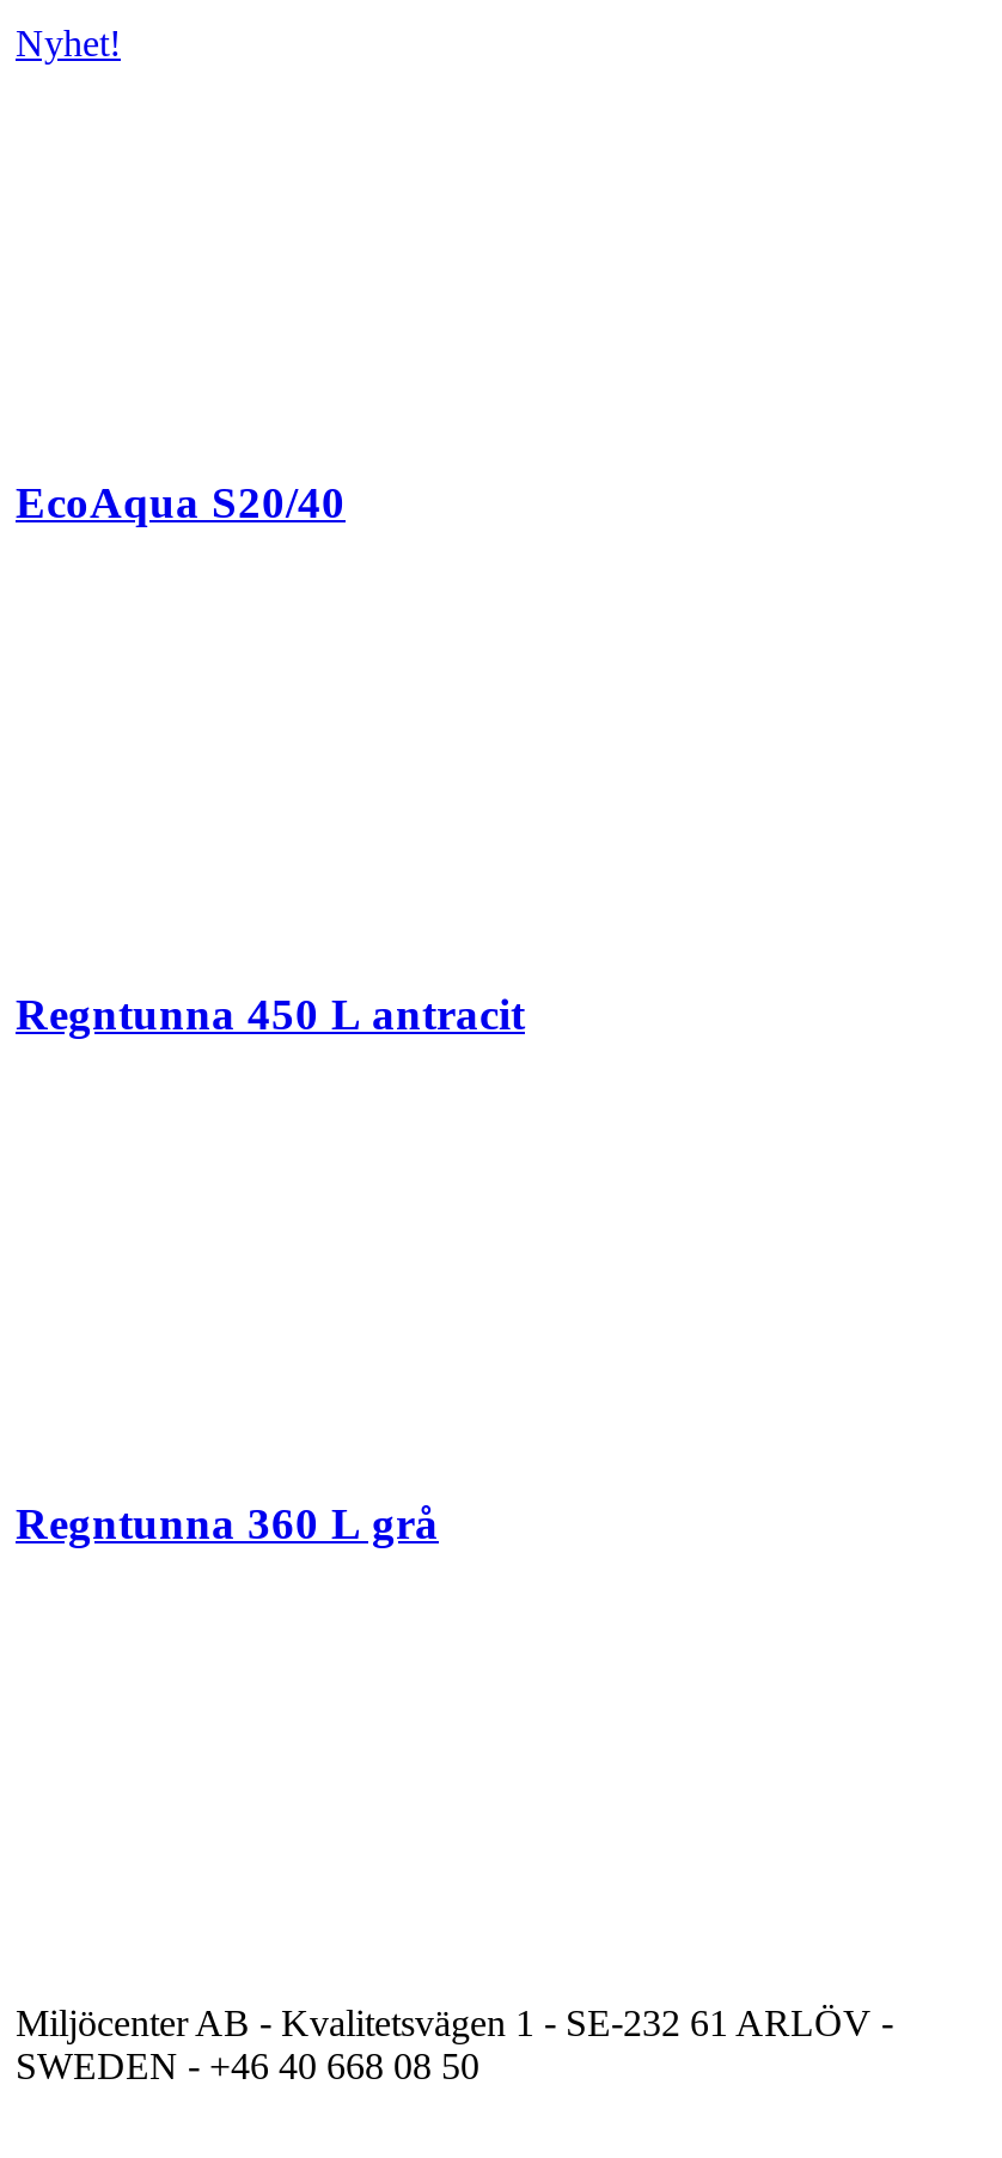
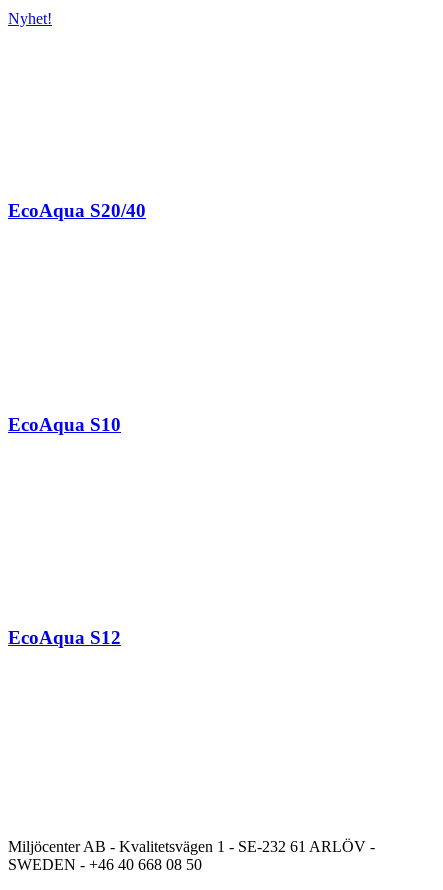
- Regntunna 450 L antracit
+ EcoAqua S10

- Regntunna 360 L grå
+ EcoAqua S12
